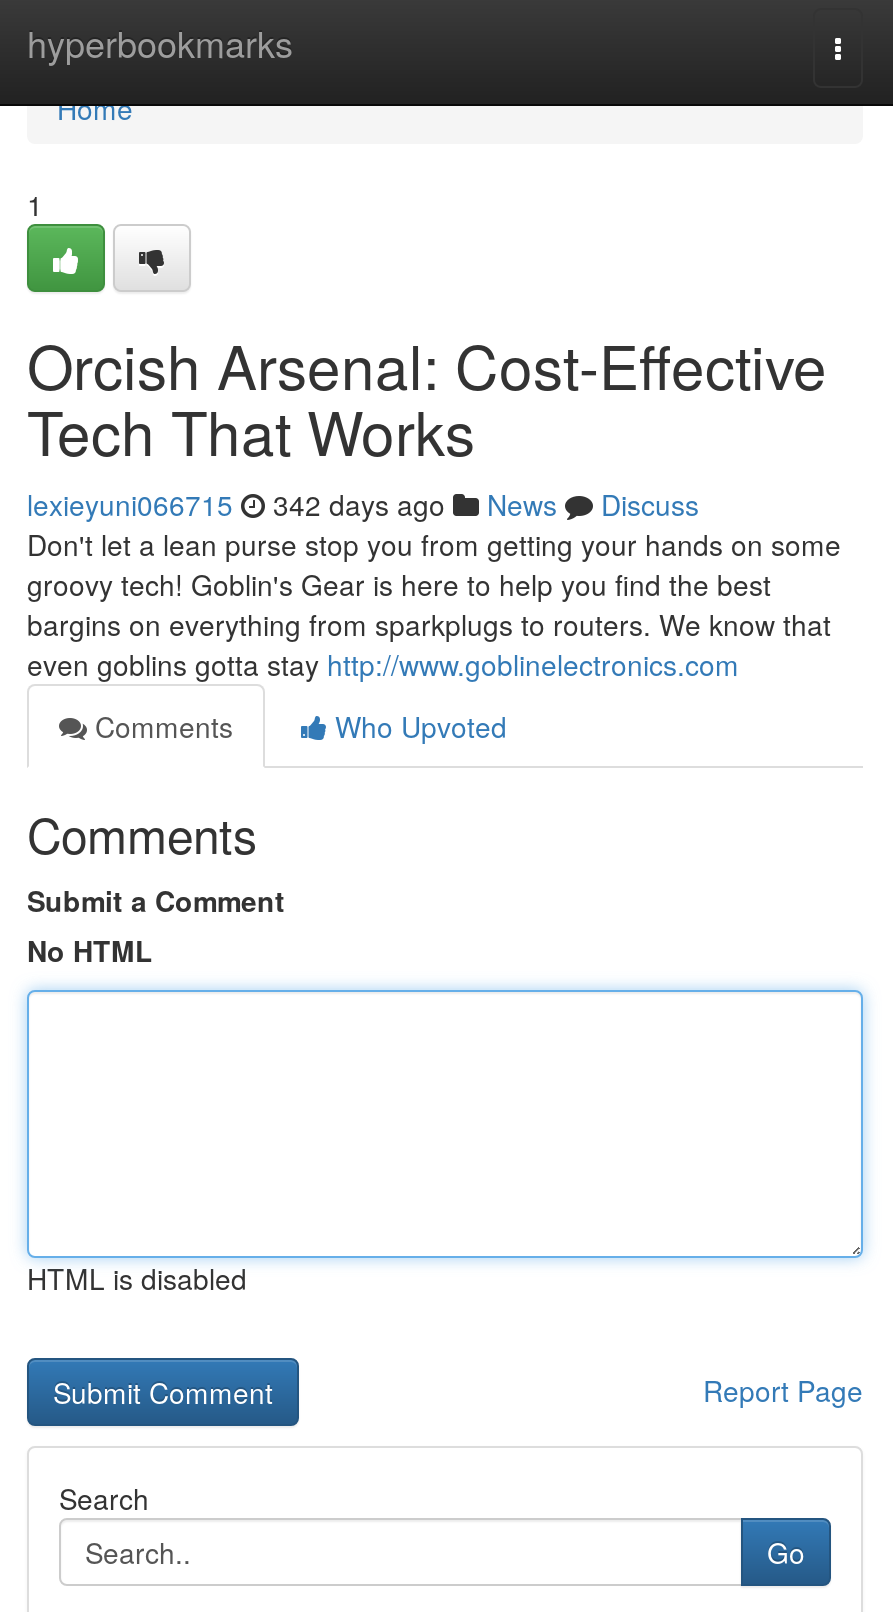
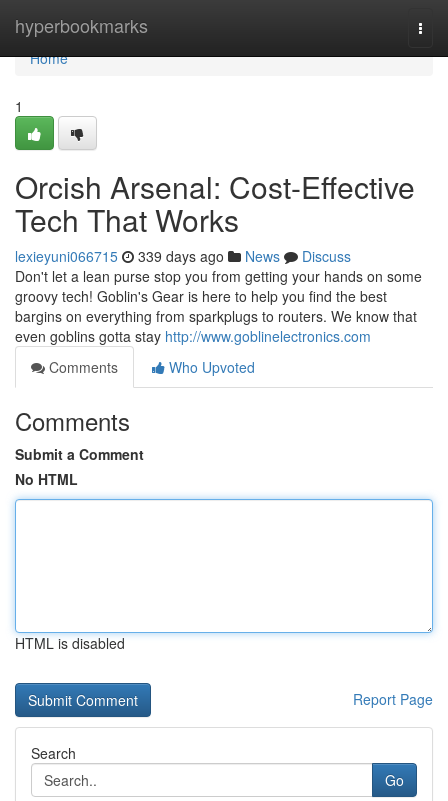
- lexieyuni066715 342 days ago News Discuss
+ lexieyuni066715 339 days ago News Discuss
